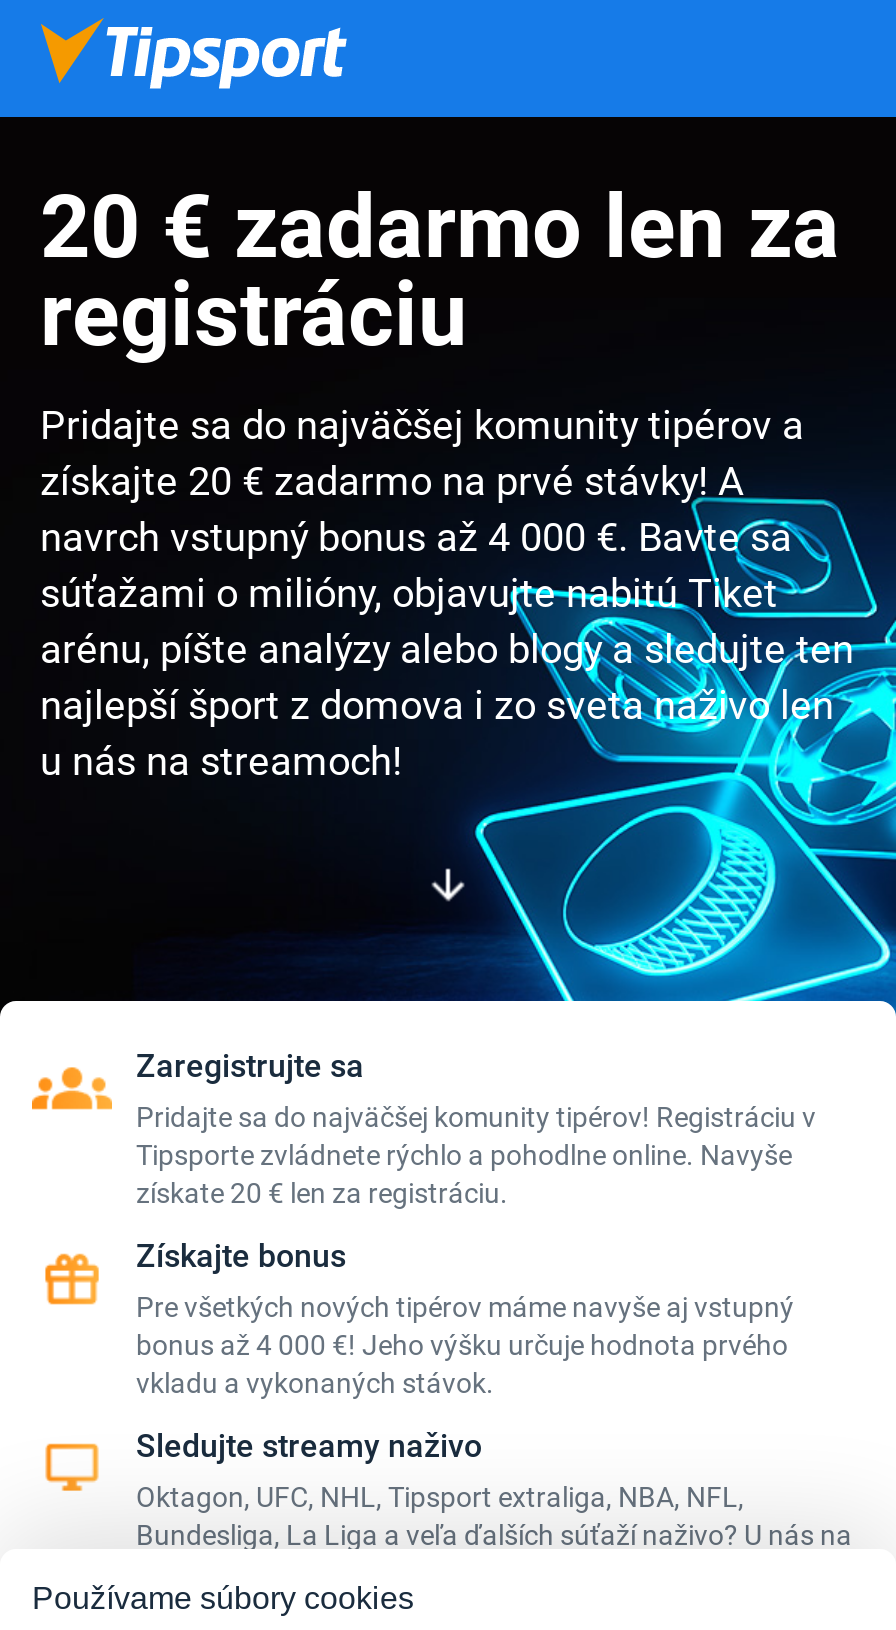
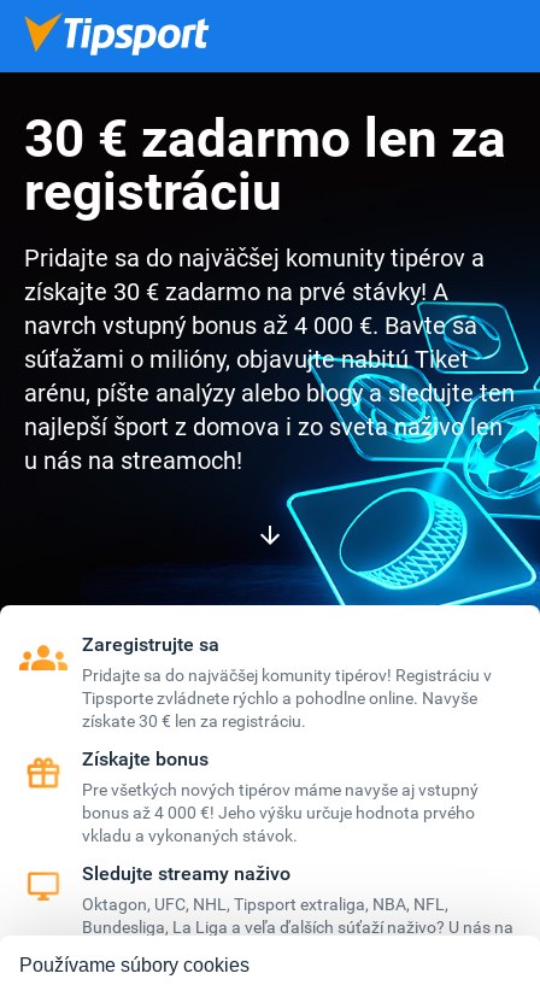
- 20 € zadarmo len za
+ 30 € zadarmo len za

- získajte 20 € zadarmo na prvé stávky! A
+ získajte 30 € zadarmo na prvé stávky! A

- získate 20 € len za registráciu.
+ získate 30 € len za registráciu.
